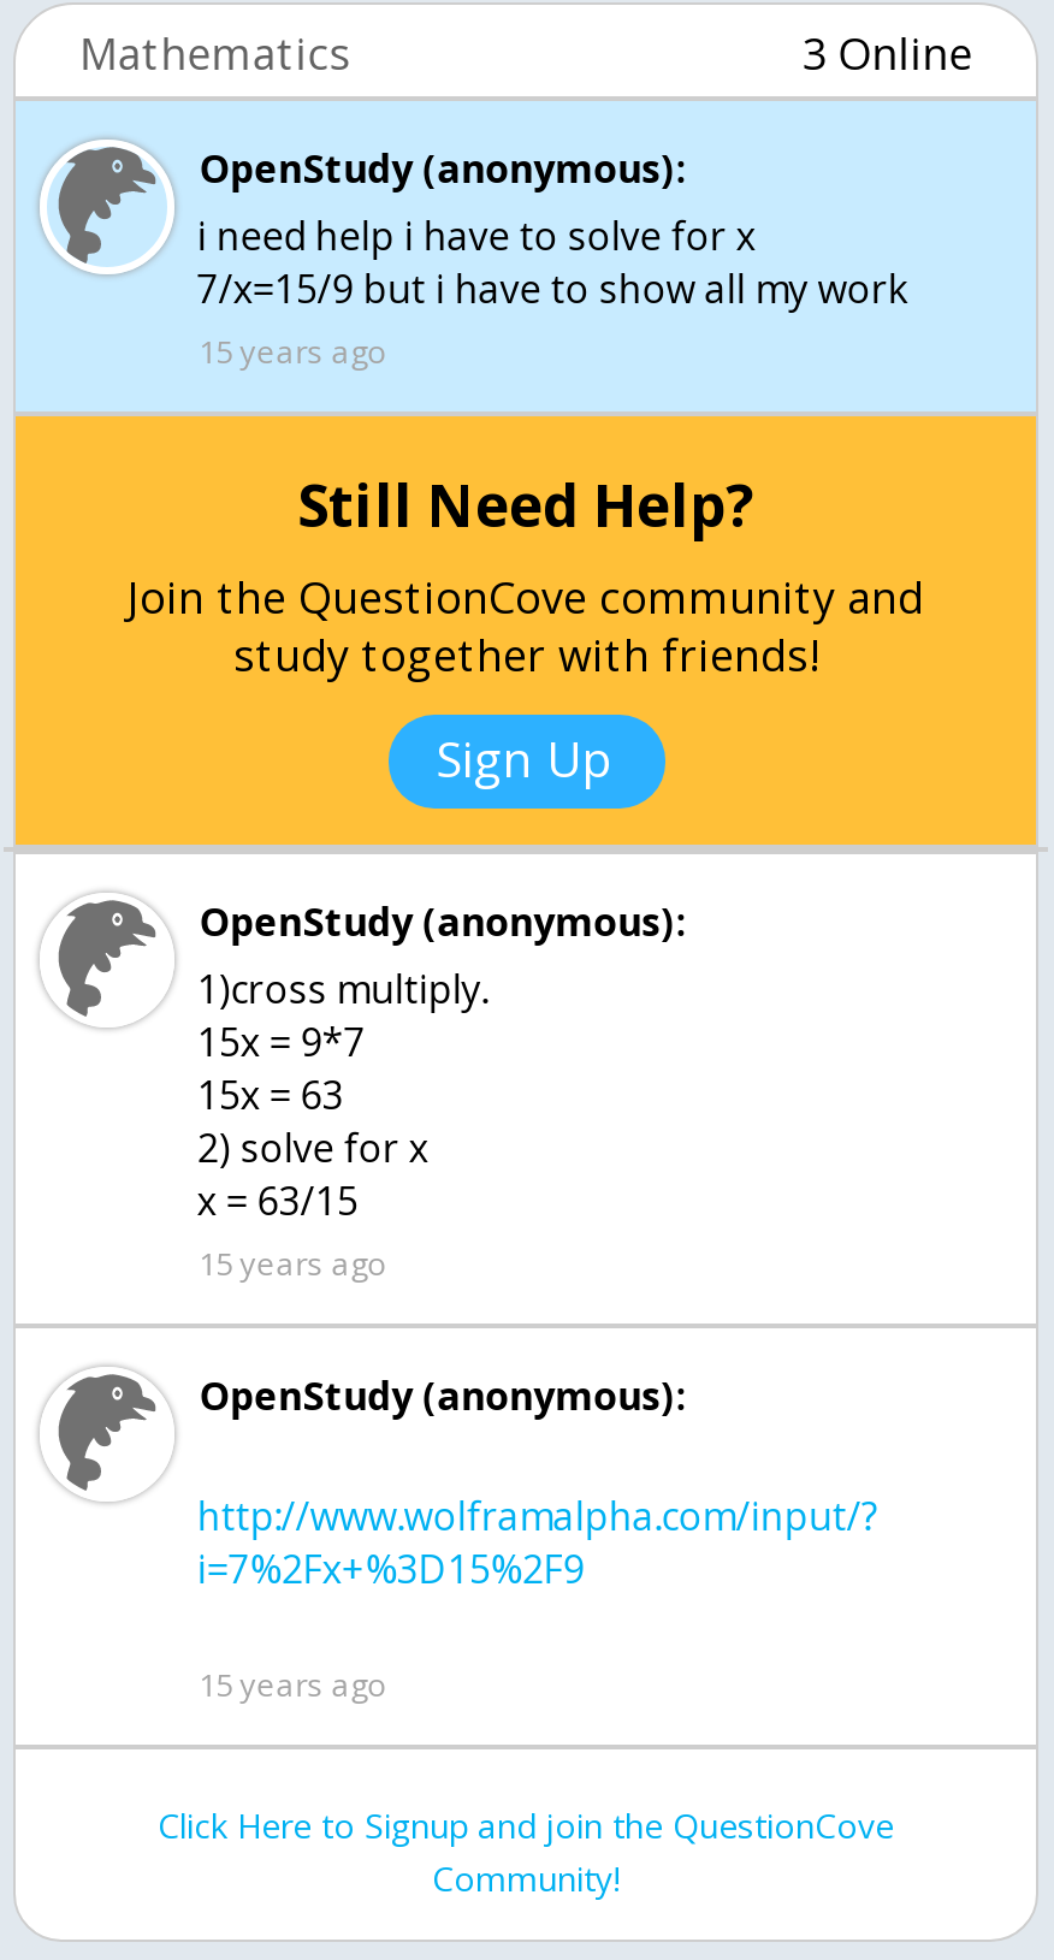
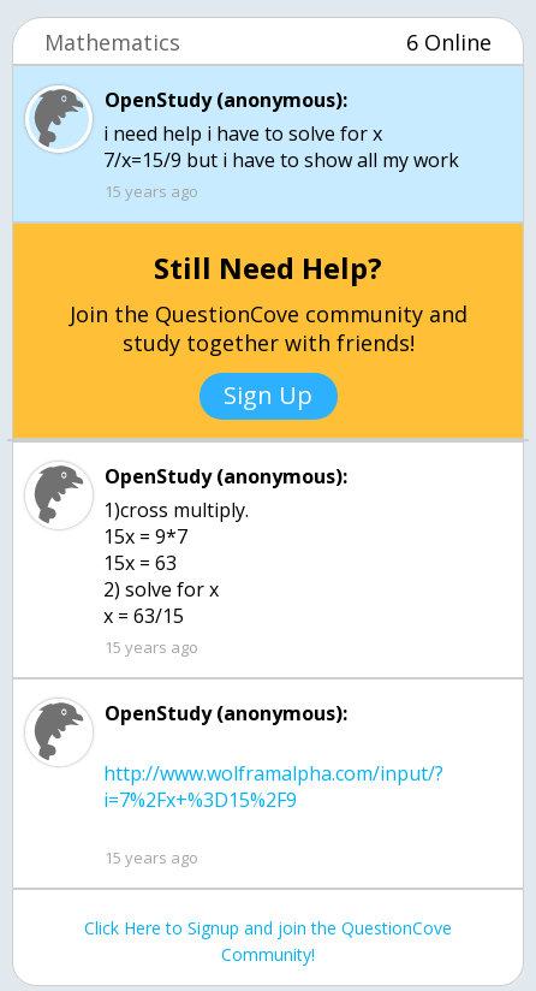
- 3 Online
+ 6 Online
